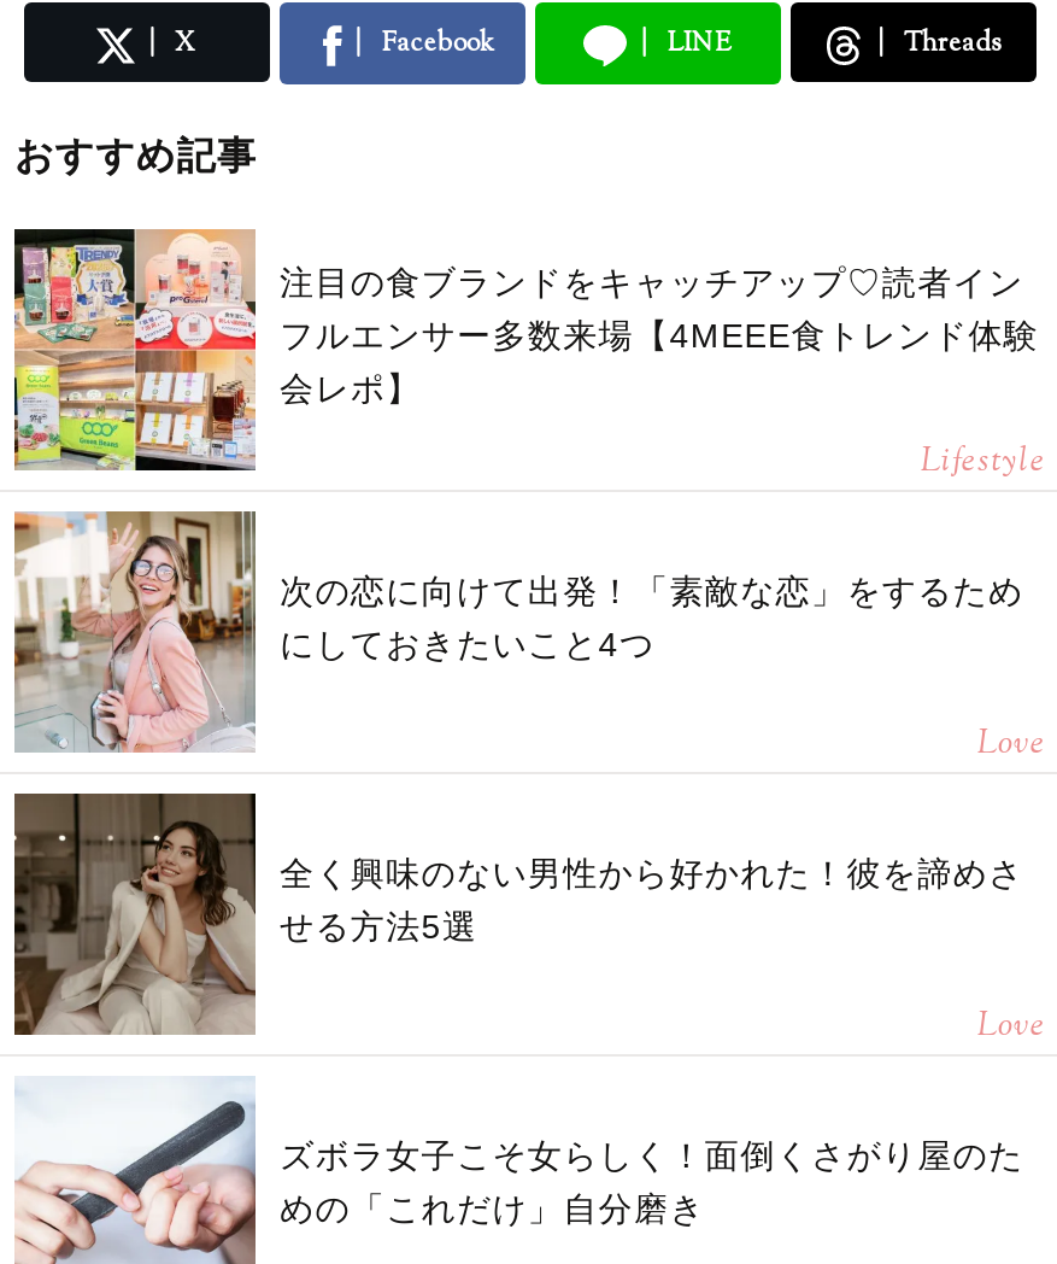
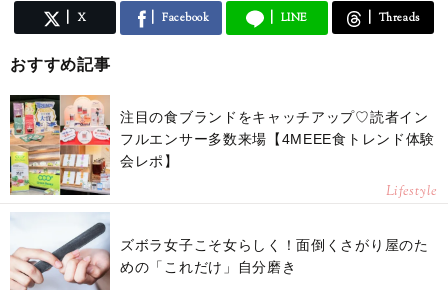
- [image]
- 次の恋に向けて出発！「素敵な恋」をするため
- にしておきたいこと4つ
- Love
- 全く興味のない男性から好かれた！彼を諦めさ
- せる方法5選
- Love

- [image]
